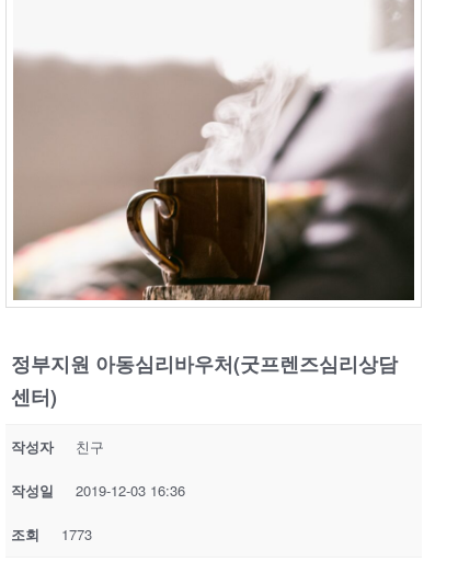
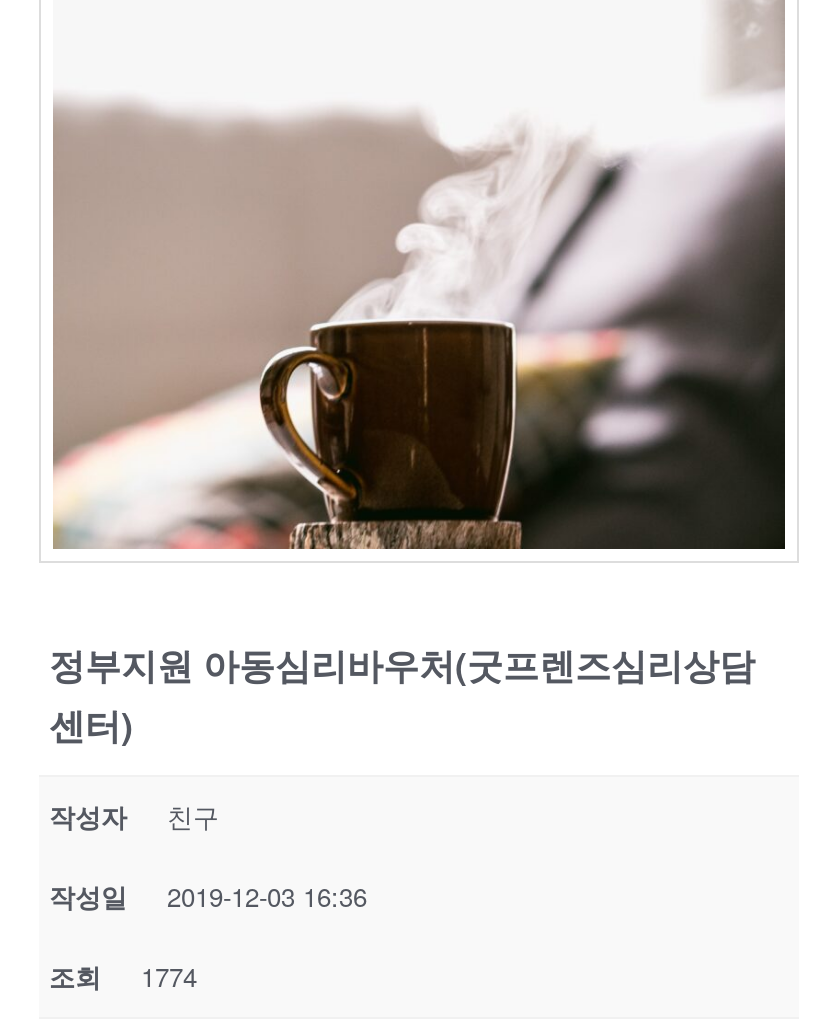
- 조회 1773
+ 조회 1774
